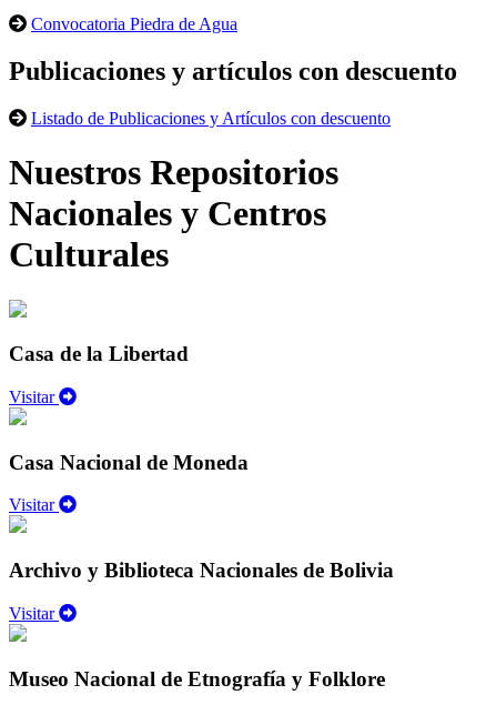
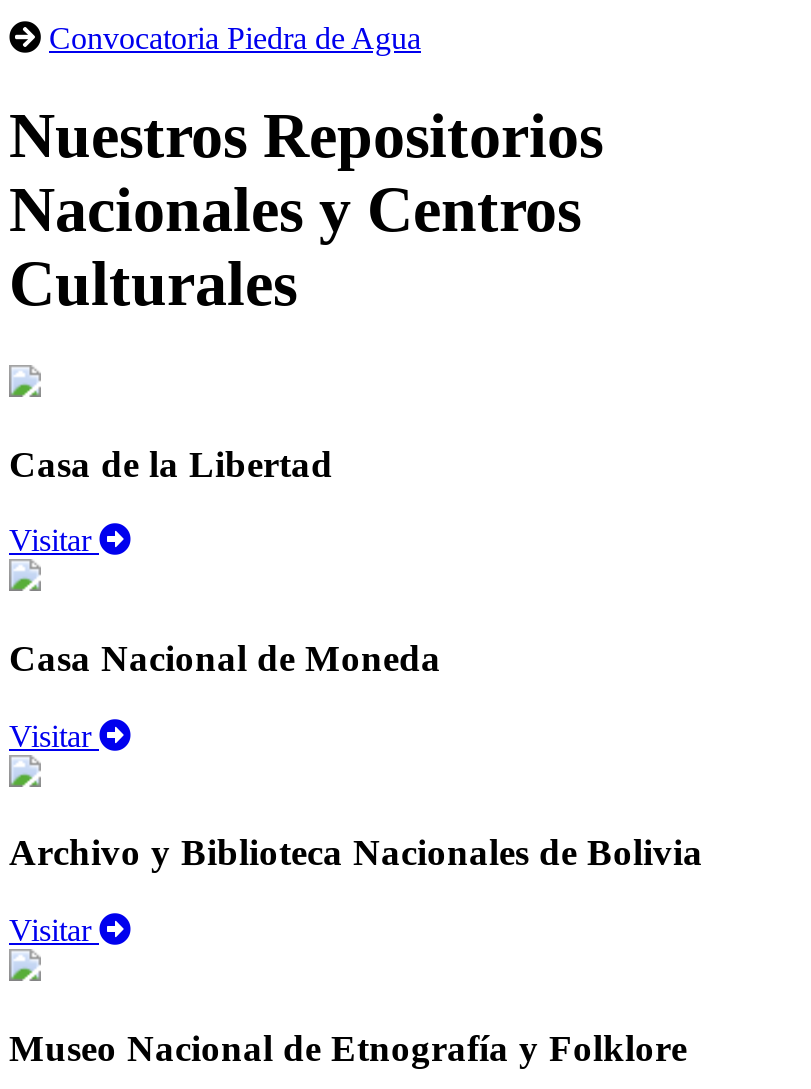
- Publicaciones y artículos con descuento
- Listado de Publicaciones y Artículos con descuento
